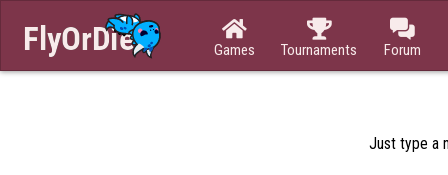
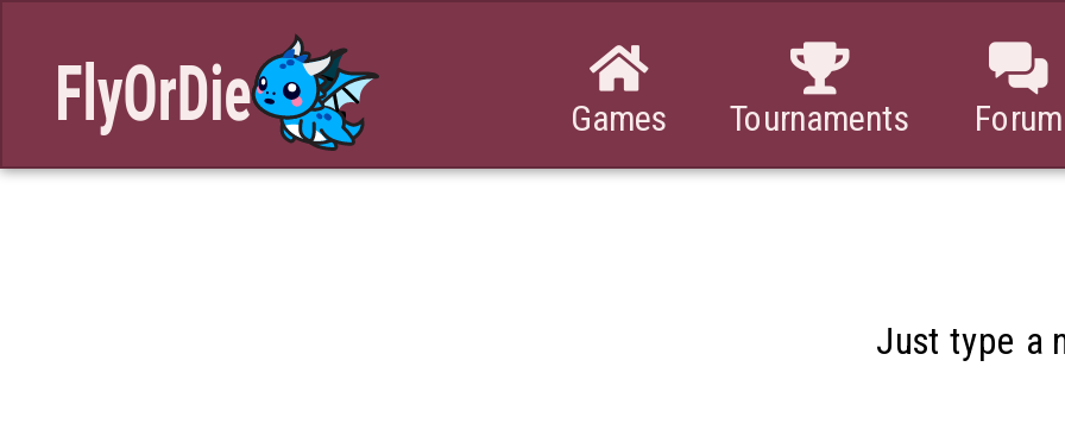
- [image]
+ [image]
